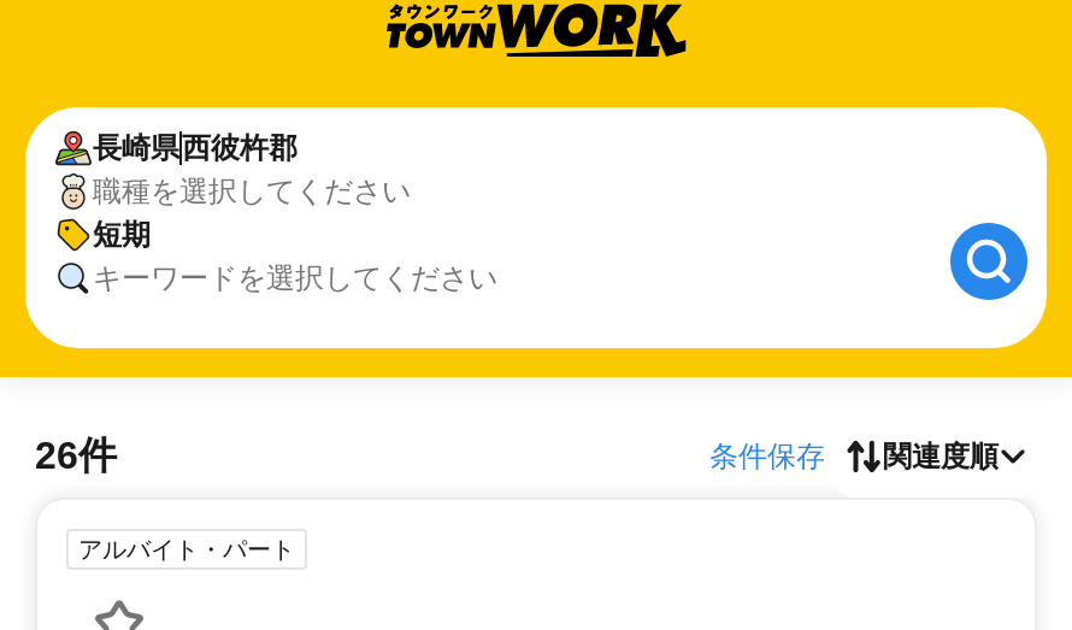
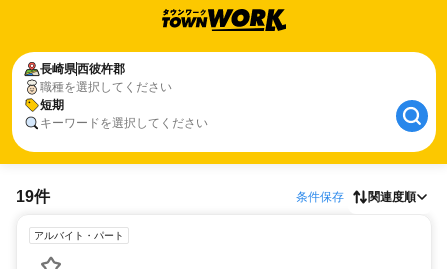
- 26件
+ 19件
